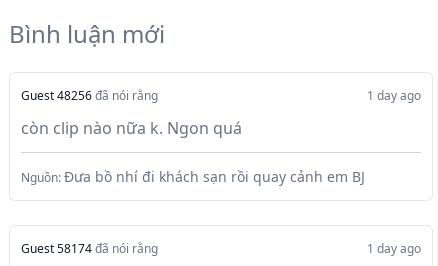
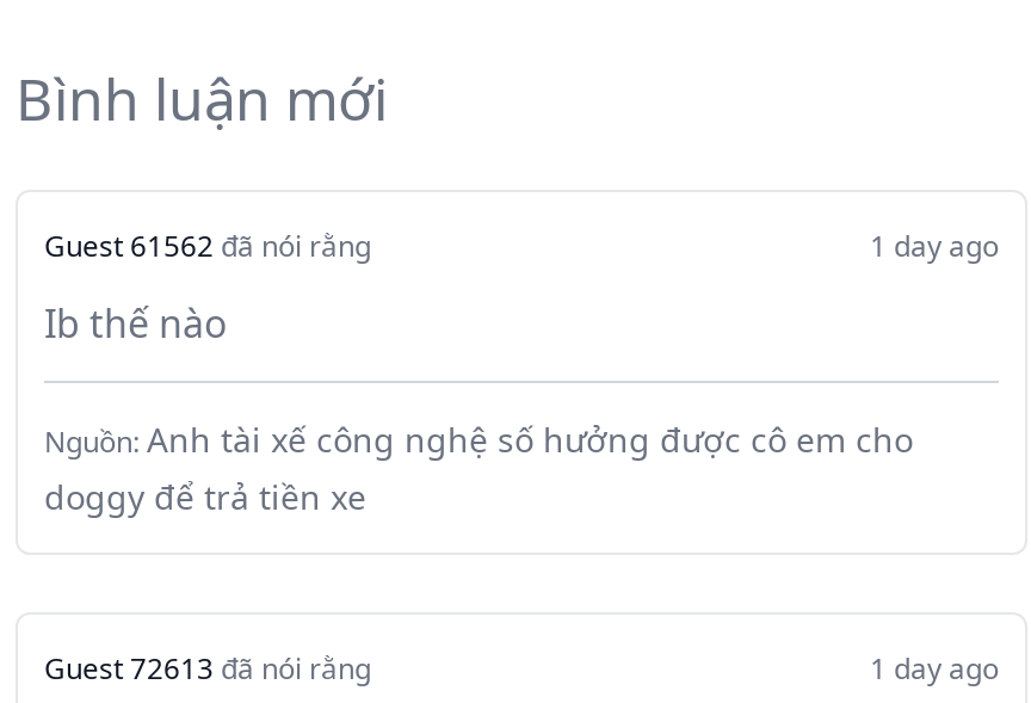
- Guest 48256 đã nói rằng
+ Guest 61562 đã nói rằng

- còn clip nào nữa k. Ngon quá
+ Ib thế nào

- Nguồn: Đưa bồ nhí đi khách sạn rồi quay cảnh em BJ
+ Nguồn: Anh tài xế công nghệ số hưởng được cô em cho
+ doggy để trả tiền xe

- Guest 58174 đã nói rằng
+ Guest 72613 đã nói rằng
